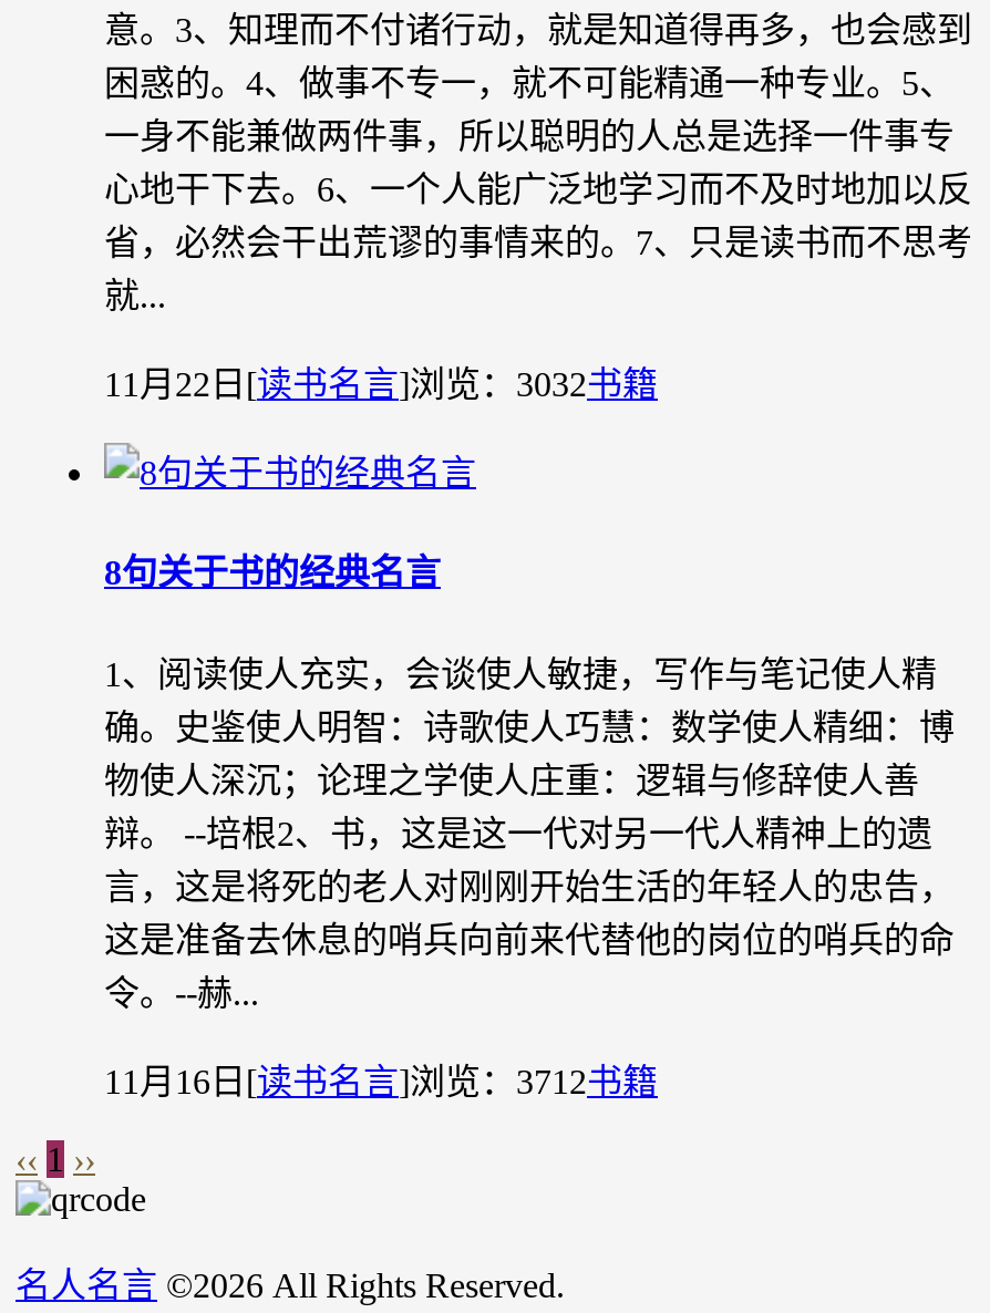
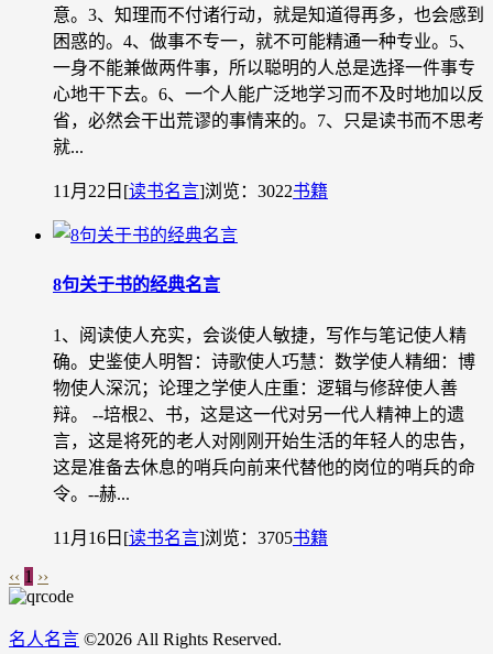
- 11月22日[读书名言]浏览：3032书籍
+ 11月22日[读书名言]浏览：3022书籍

- 11月16日[读书名言]浏览：3712书籍
+ 11月16日[读书名言]浏览：3705书籍
